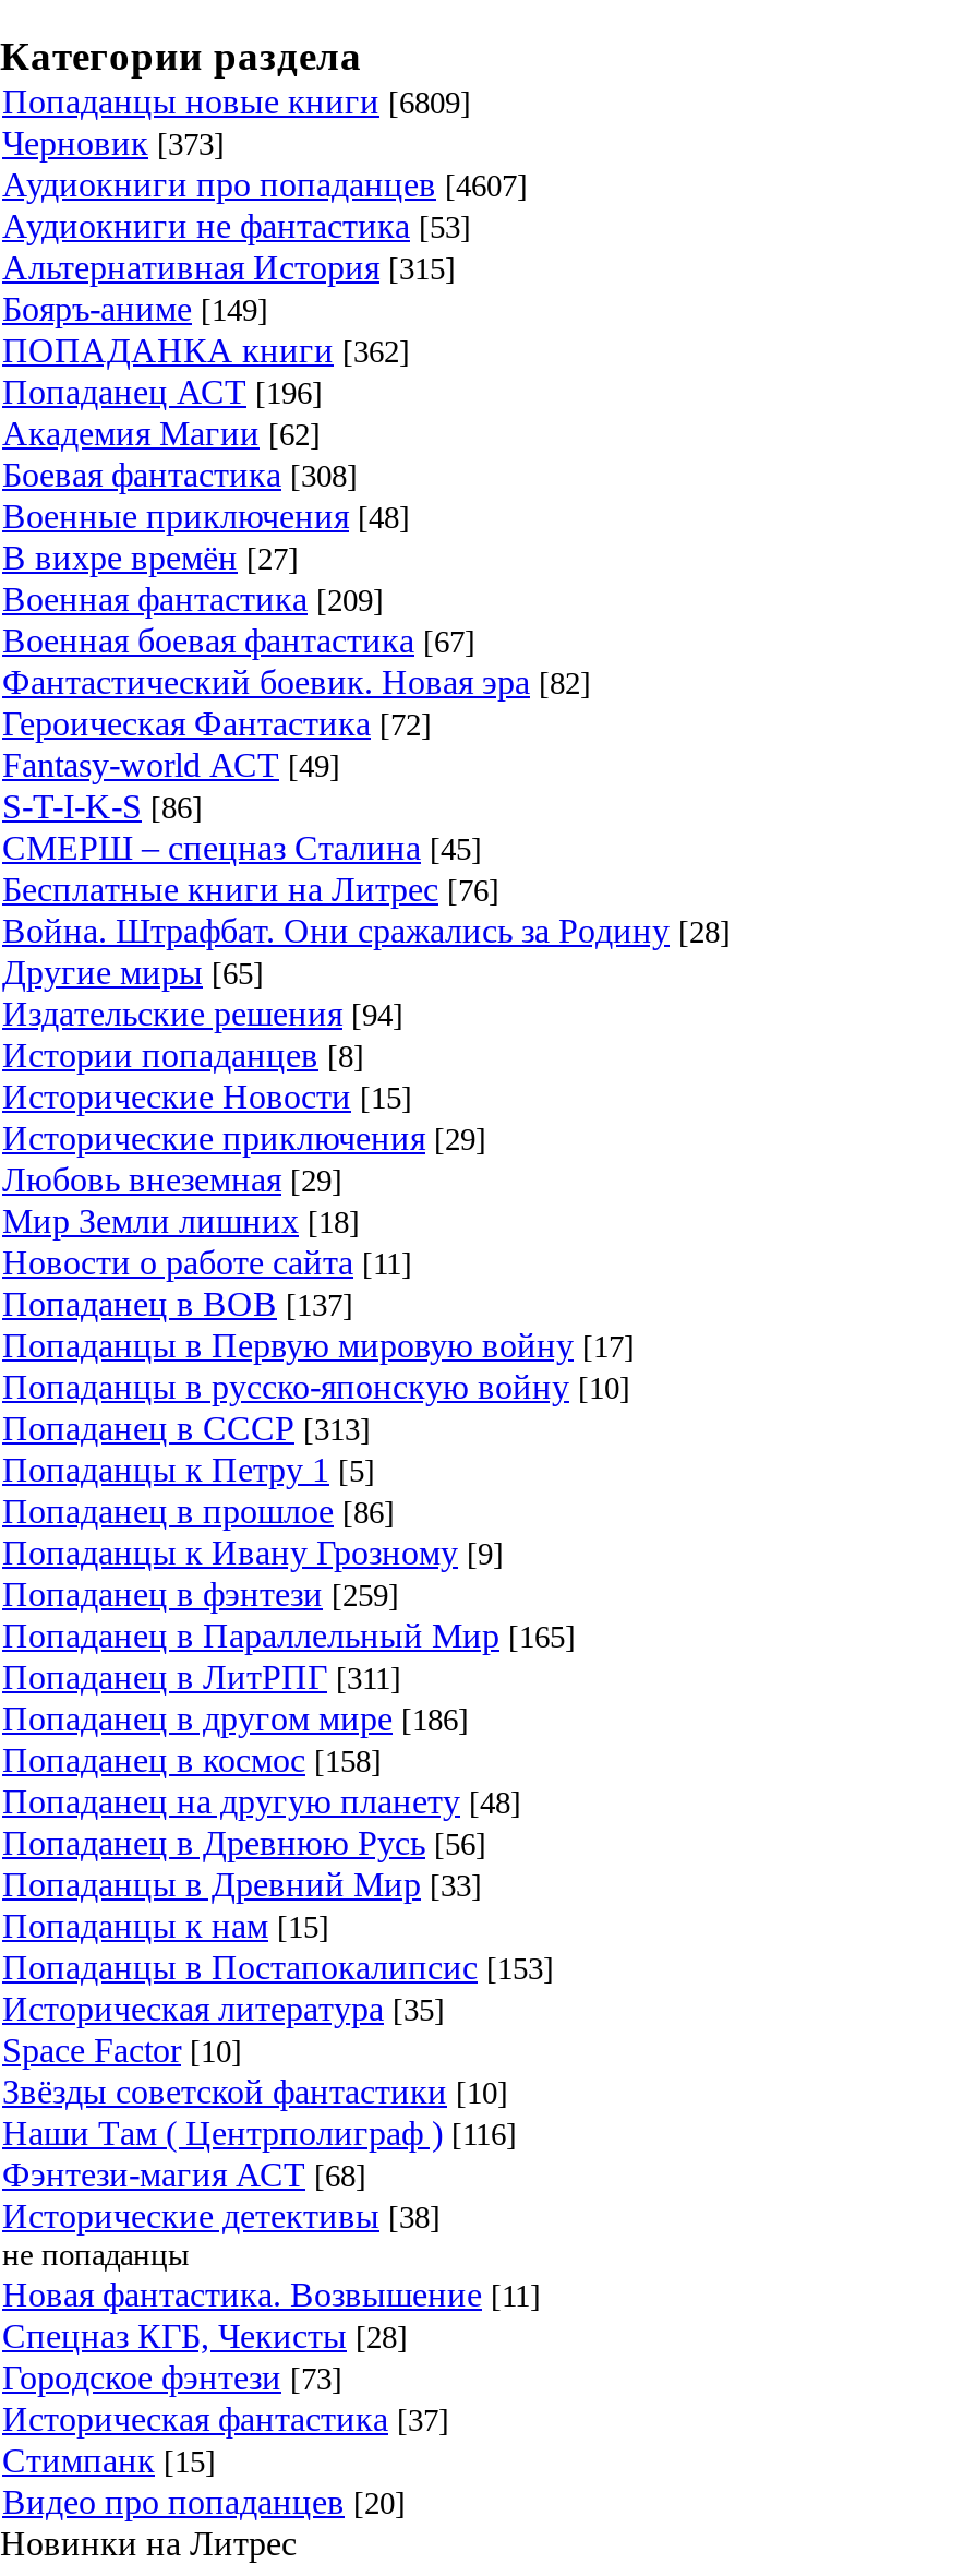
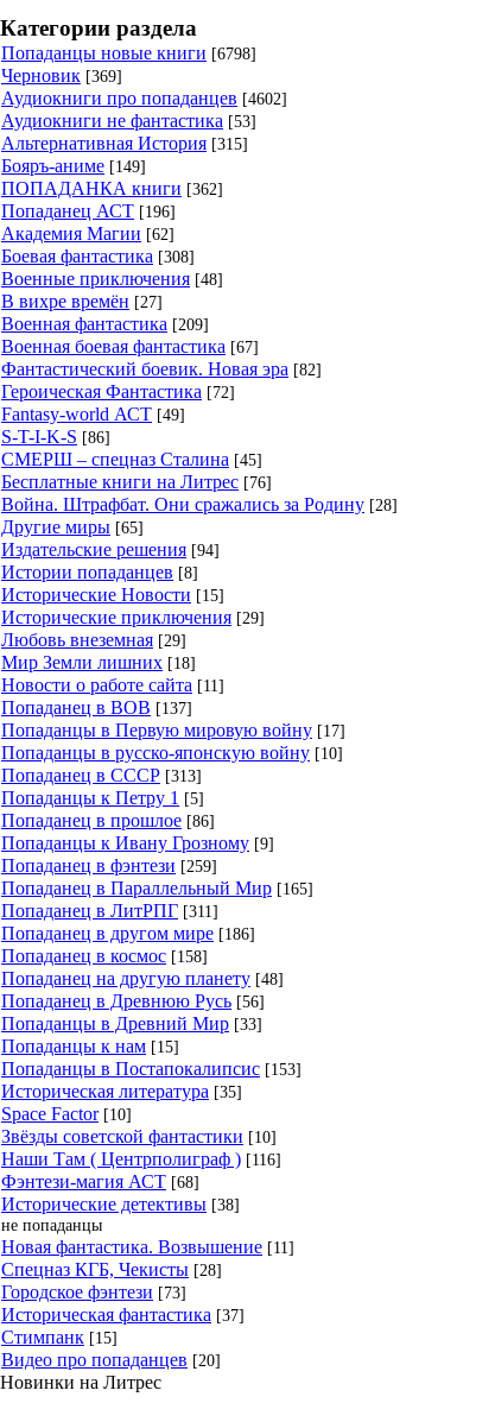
- Попаданцы новые книги [6809]
+ Попаданцы новые книги [6798]

- Черновик [373]
+ Черновик [369]

- Аудиокниги про попаданцев [4607]
+ Аудиокниги про попаданцев [4602]
